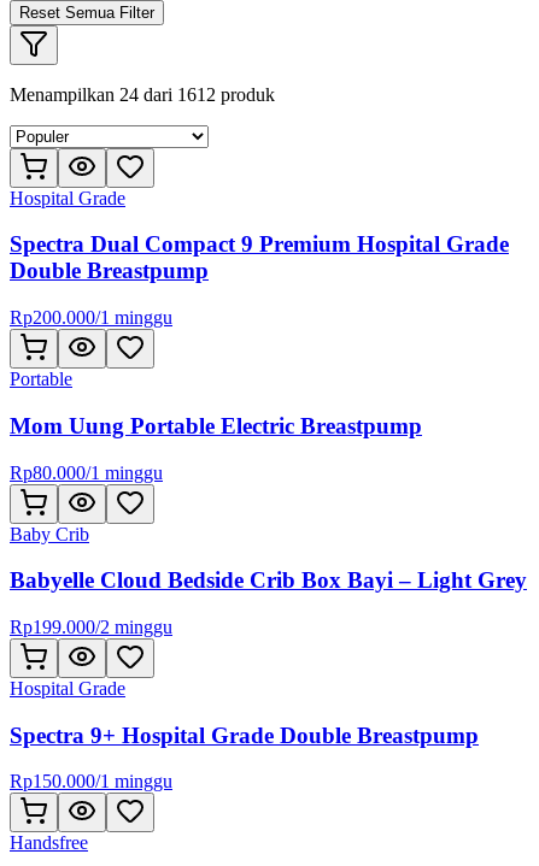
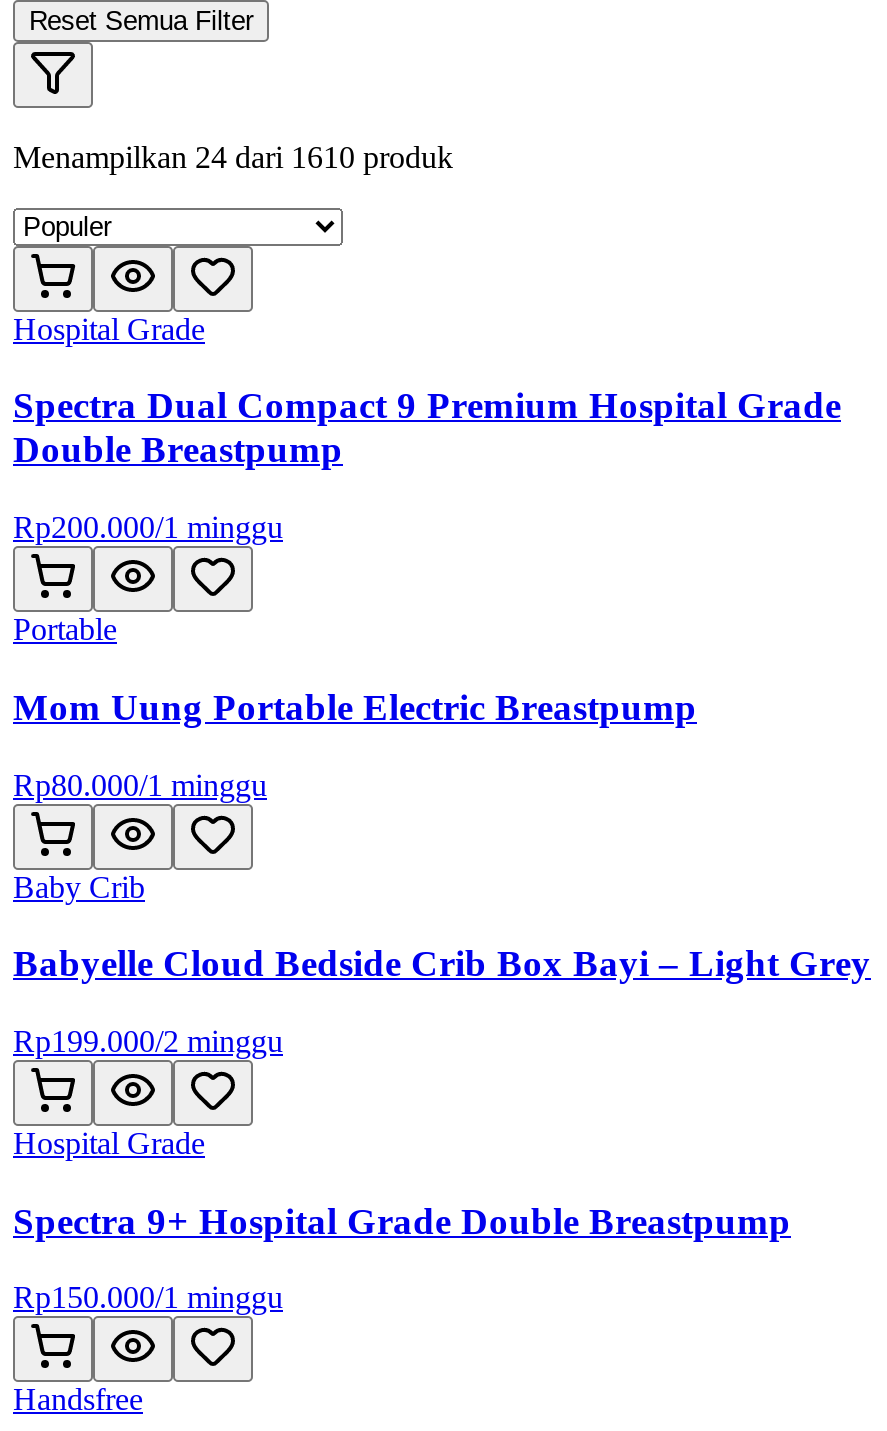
- Menampilkan 24 dari 1612 produk
+ Menampilkan 24 dari 1610 produk
